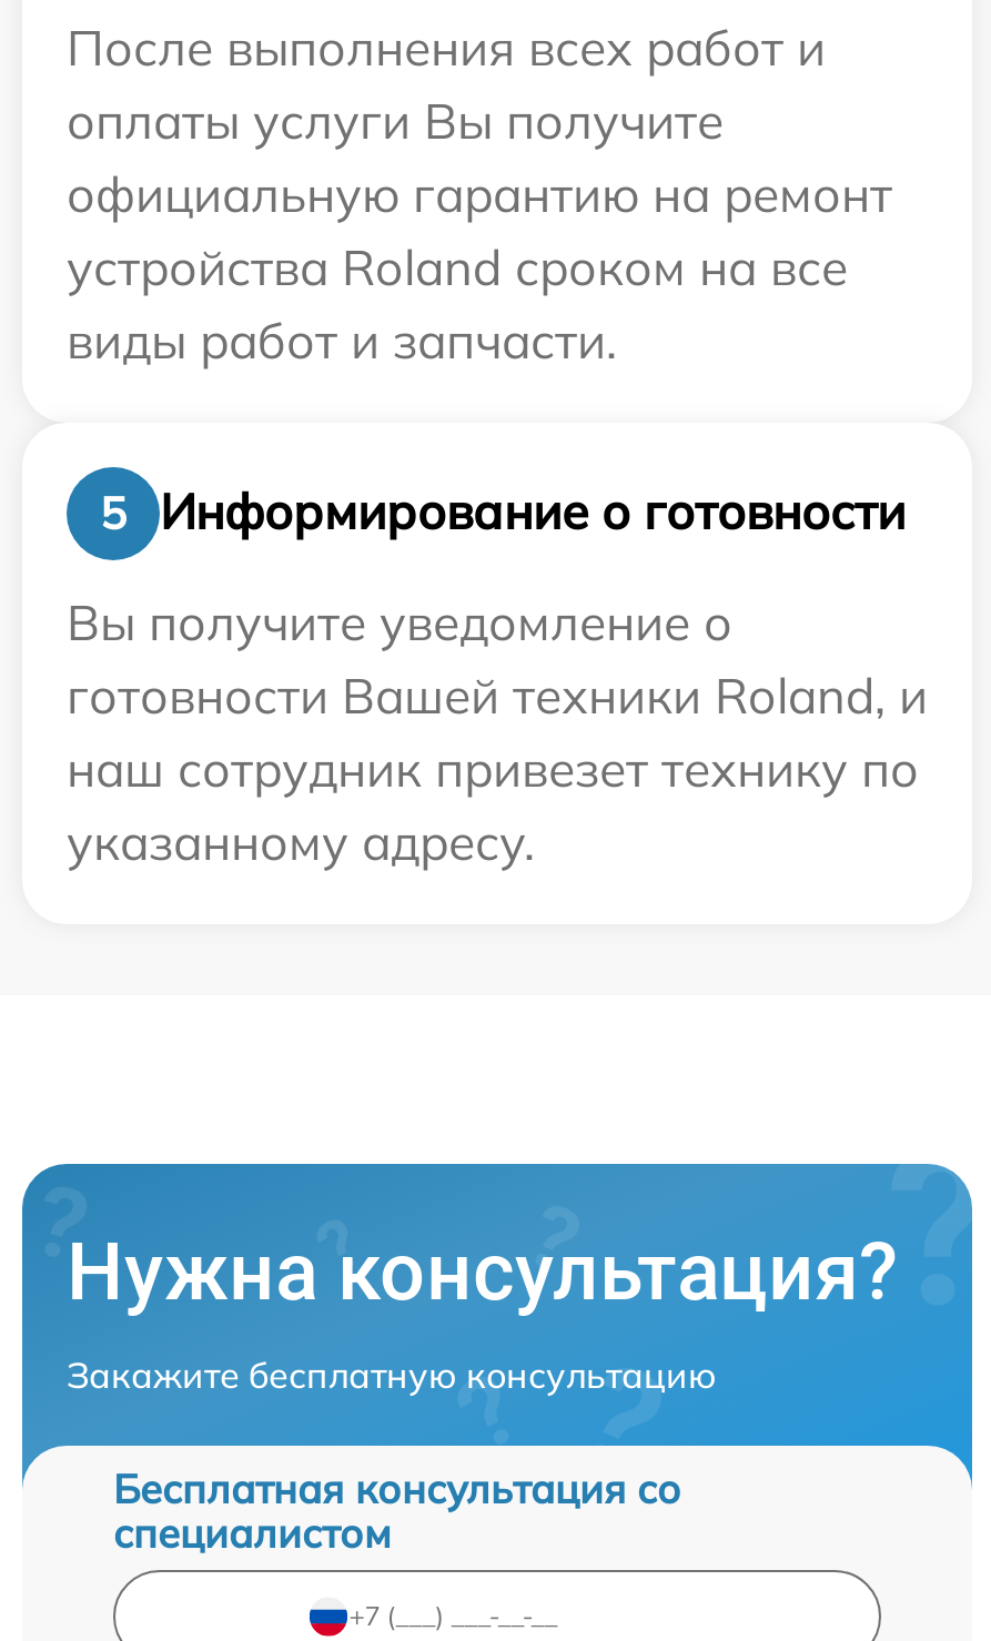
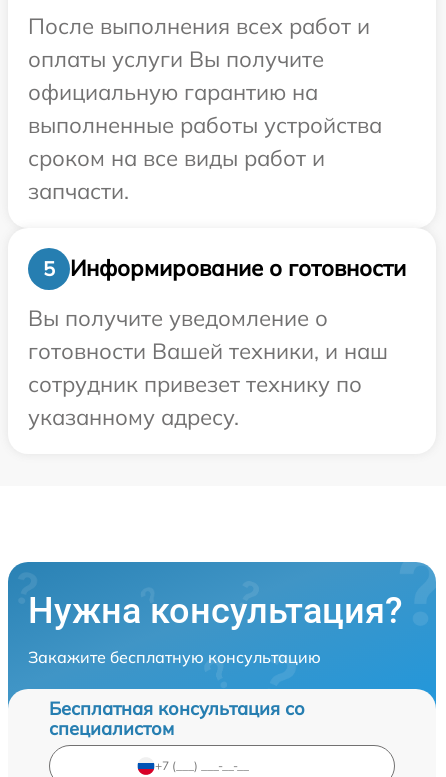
- официальную гарантию на ремонт
- устройства Roland сроком на все
- виды работ и запчасти.
+ официальную гарантию на
+ выполненные работы устройства
+ сроком на все виды работ и
+ запчасти.

- готовности Вашей техники Roland, и
- наш сотрудник привезет технику по
+ готовности Вашей техники, и наш
+ сотрудник привезет технику по
